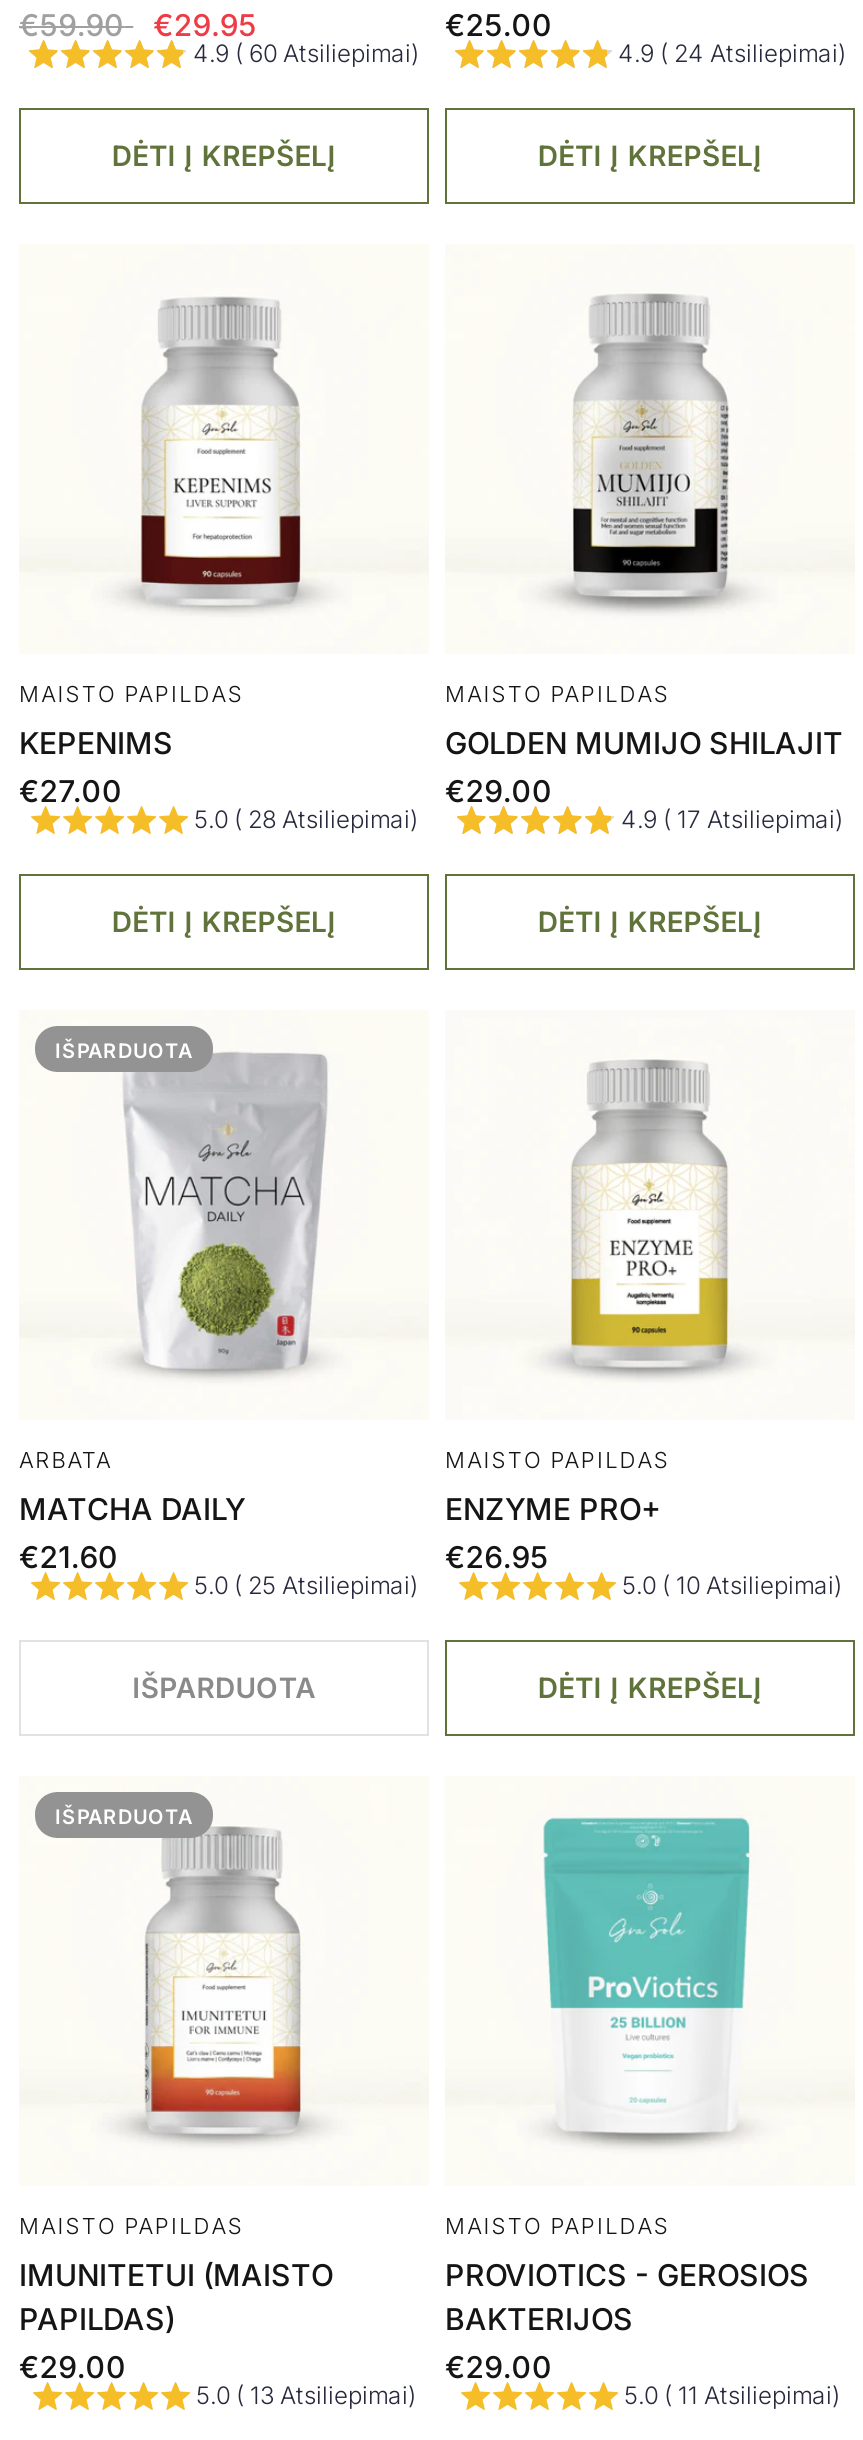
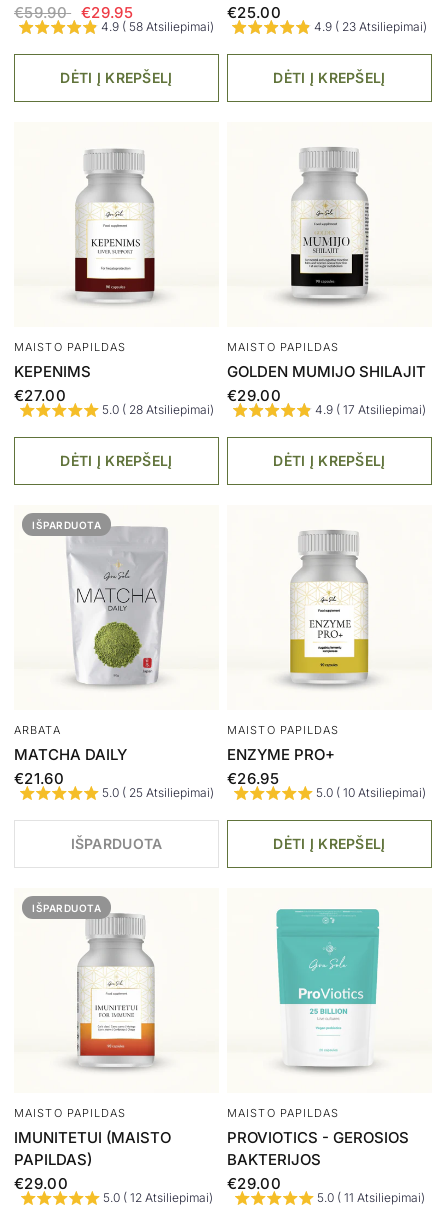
- 4.9 ( 60 Atsiliepimai)
+ 4.9 ( 58 Atsiliepimai)

- 4.9 ( 24 Atsiliepimai)
+ 4.9 ( 23 Atsiliepimai)

- 5.0 ( 13 Atsiliepimai)
+ 5.0 ( 12 Atsiliepimai)
